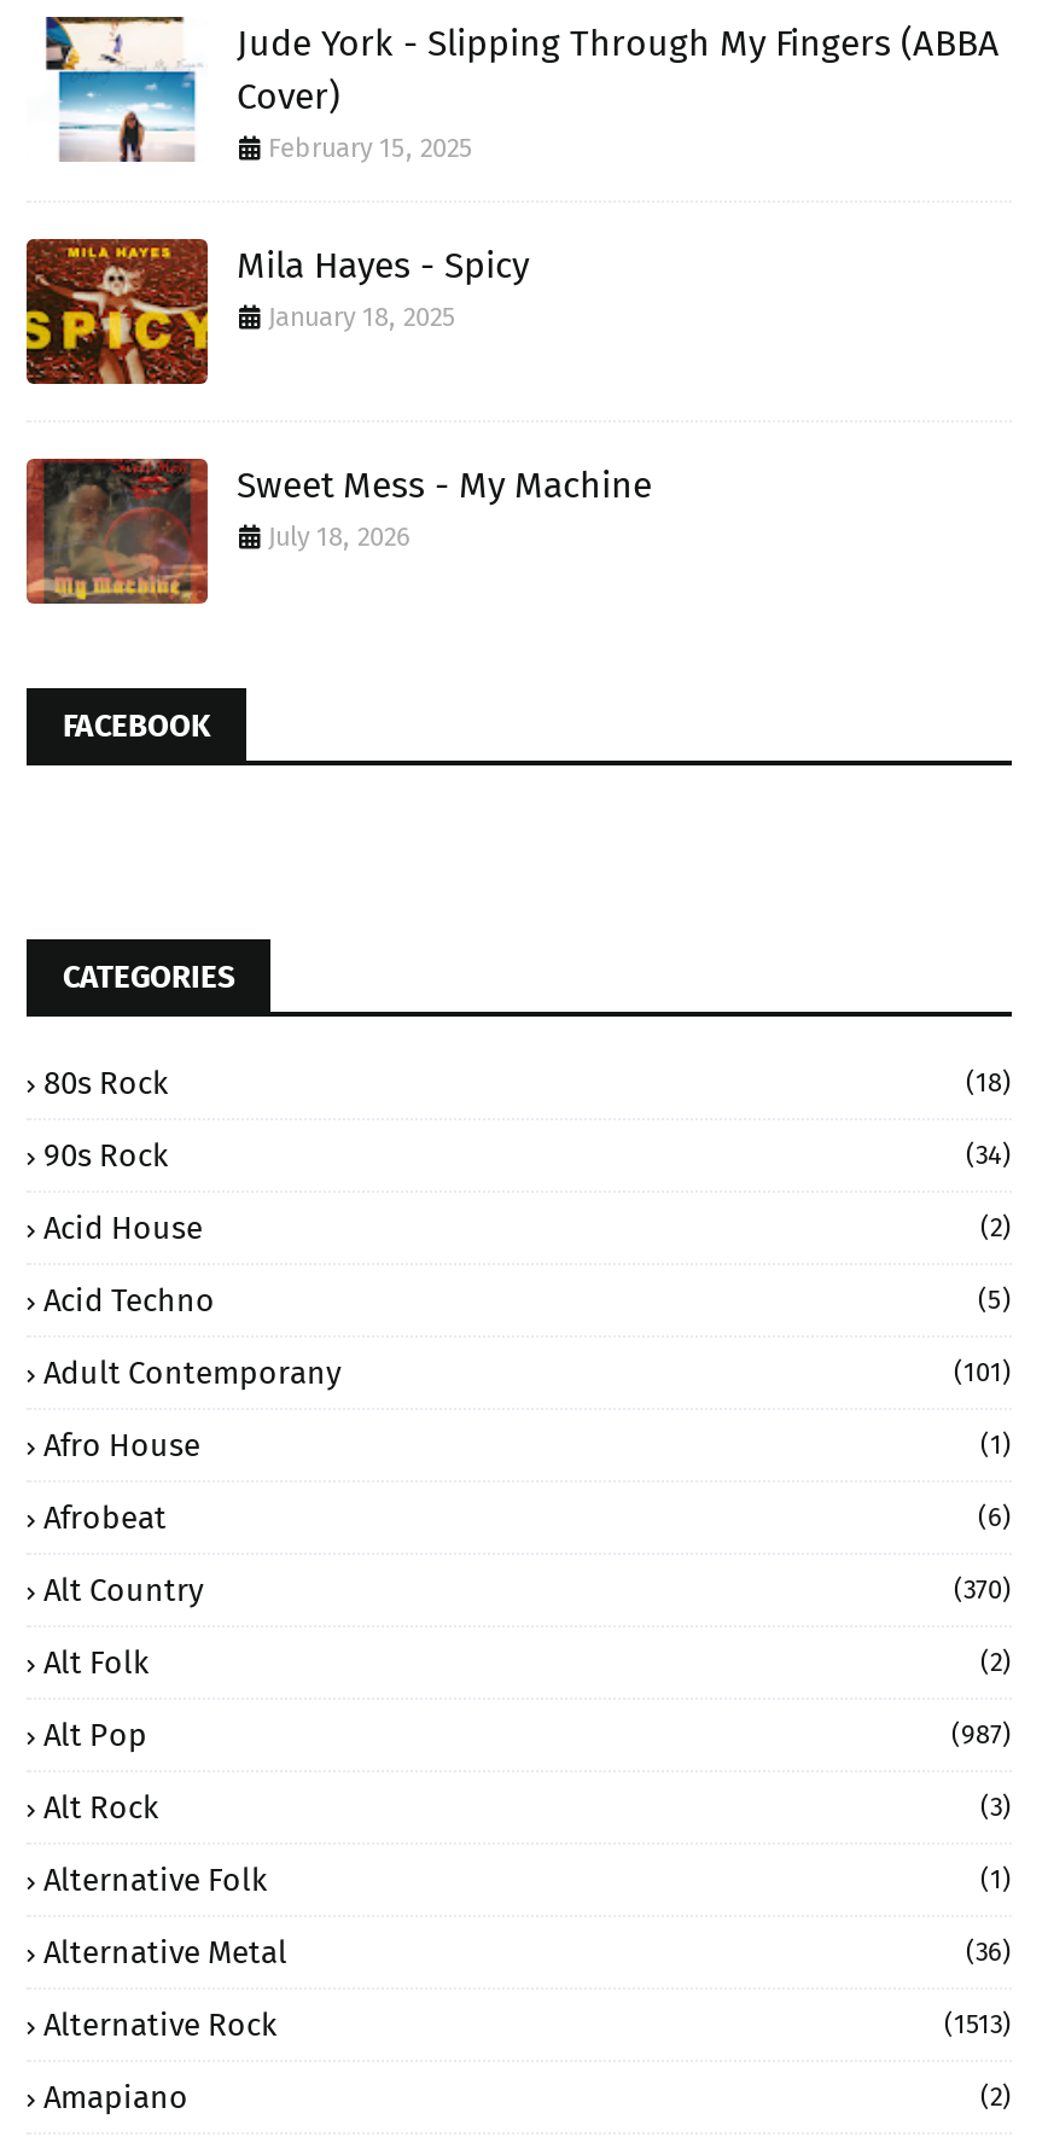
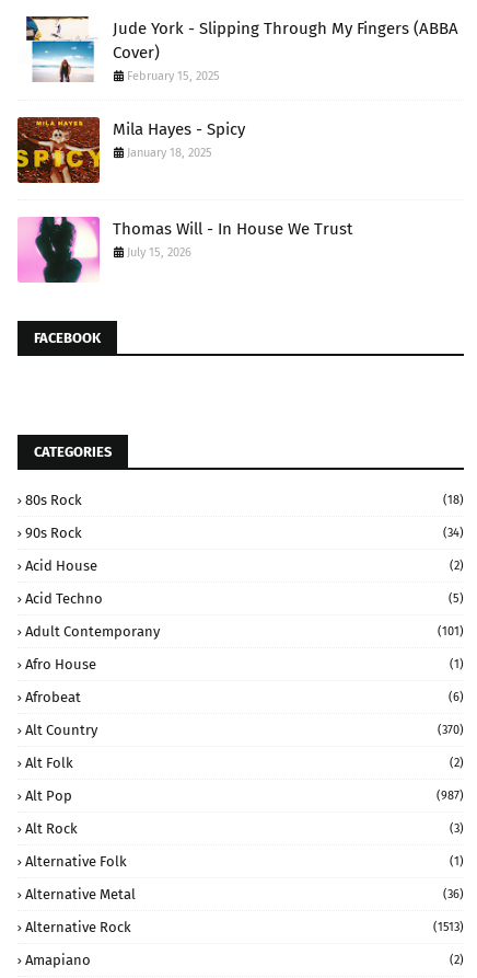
- [image]
- Sweet Mess - My Machine
- July 18, 2026
+ [image]
+ Thomas Will - In House We Trust
+ July 15, 2026
